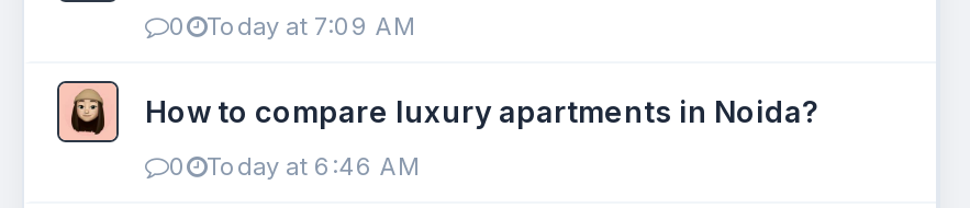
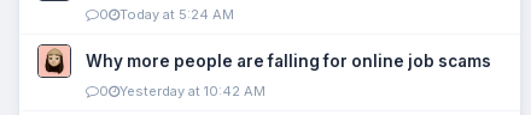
- 0 Today at 7:09 AM
+ 0 Today at 5:24 AM

- How to compare luxury apartments in Noida?
+ Why more people are falling for online job scams

- Today at 6:46 AM
+ Yesterday at 10:42 AM
